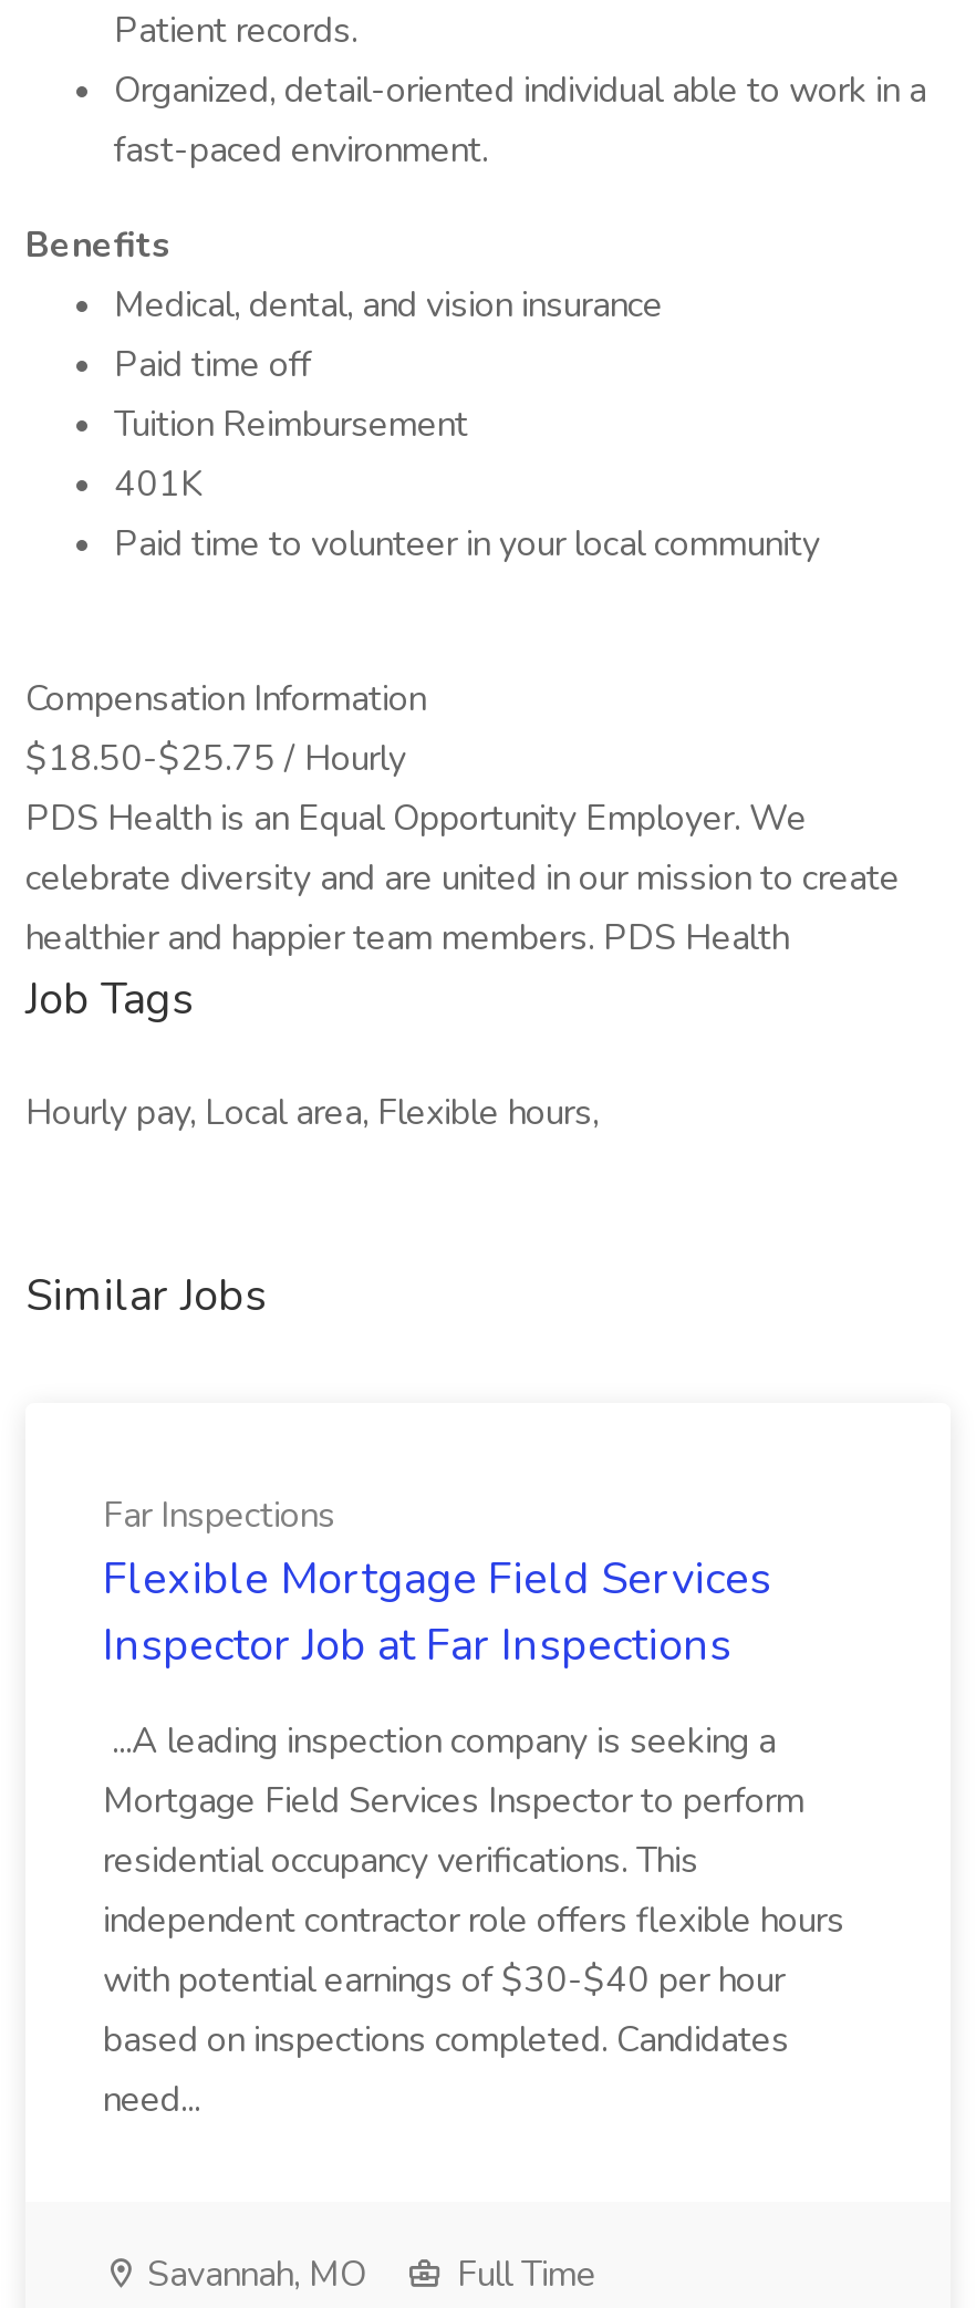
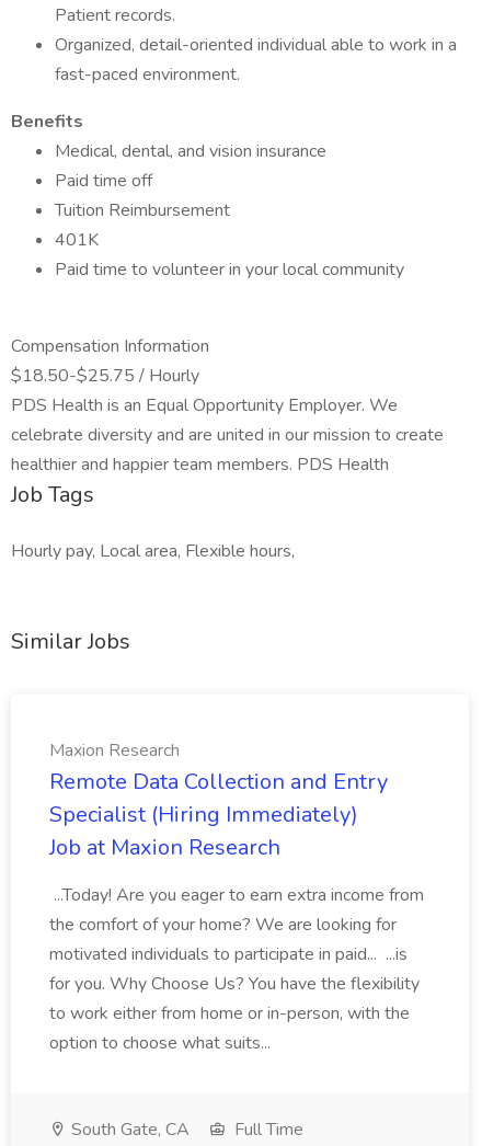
- Far Inspections
- Flexible Mortgage Field Services
- Inspector Job at Far Inspections
+ Maxion Research
+ Remote Data Collection and Entry
+ Specialist (Hiring Immediately)
+ Job at Maxion Research

- ...A leading inspection company is seeking a
- Mortgage Field Services Inspector to perform
- residential occupancy verifications. This
- independent contractor role offers flexible hours
- with potential earnings of $30-$40 per hour
- based on inspections completed. Candidates
- need...
+ ...Today! Are you eager to earn extra income from
+ the comfort of your home? We are looking for
+ motivated individuals to participate in paid... ...is
+ for you. Why Choose Us? You have the flexibility
+ to work either from home or in-person, with the
+ option to choose what suits...

- Savannah, MO
+ South Gate, CA
